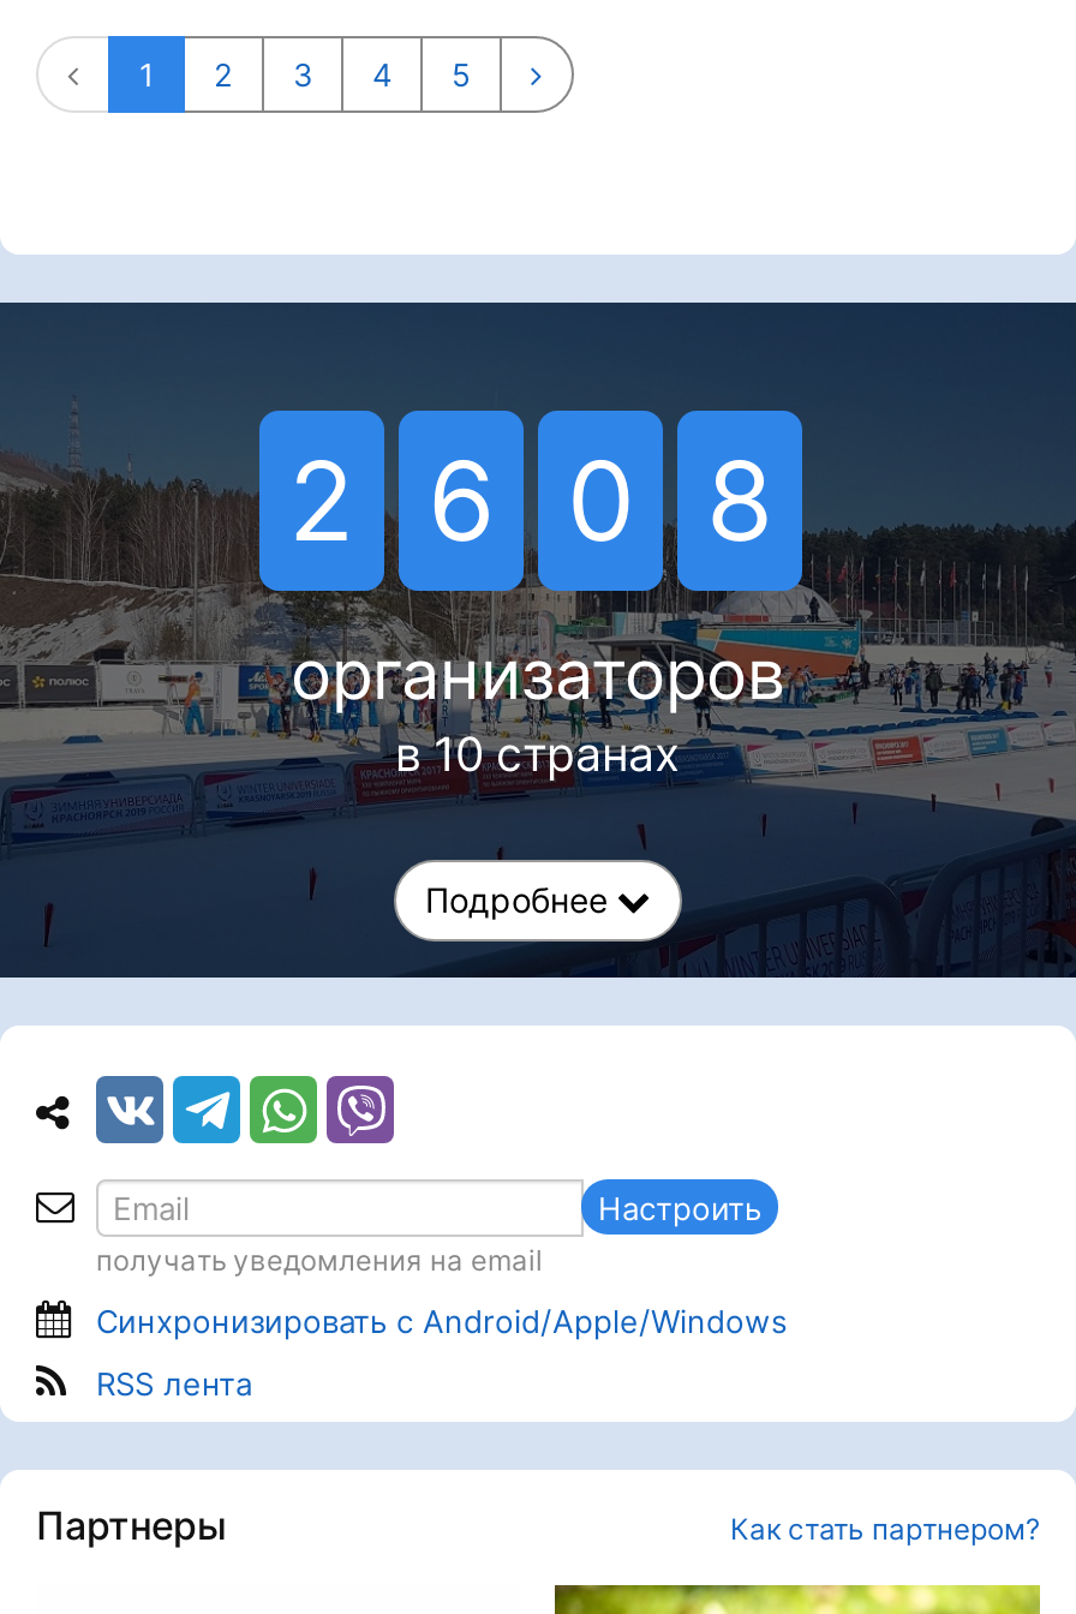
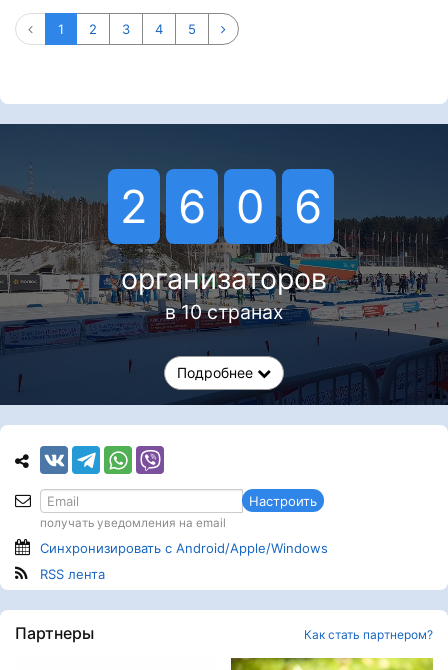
- 2 6 0 8
+ 2 6 0 6
